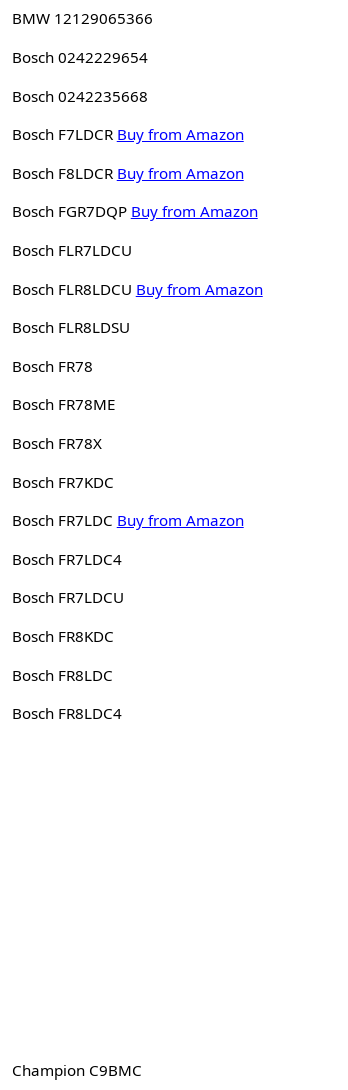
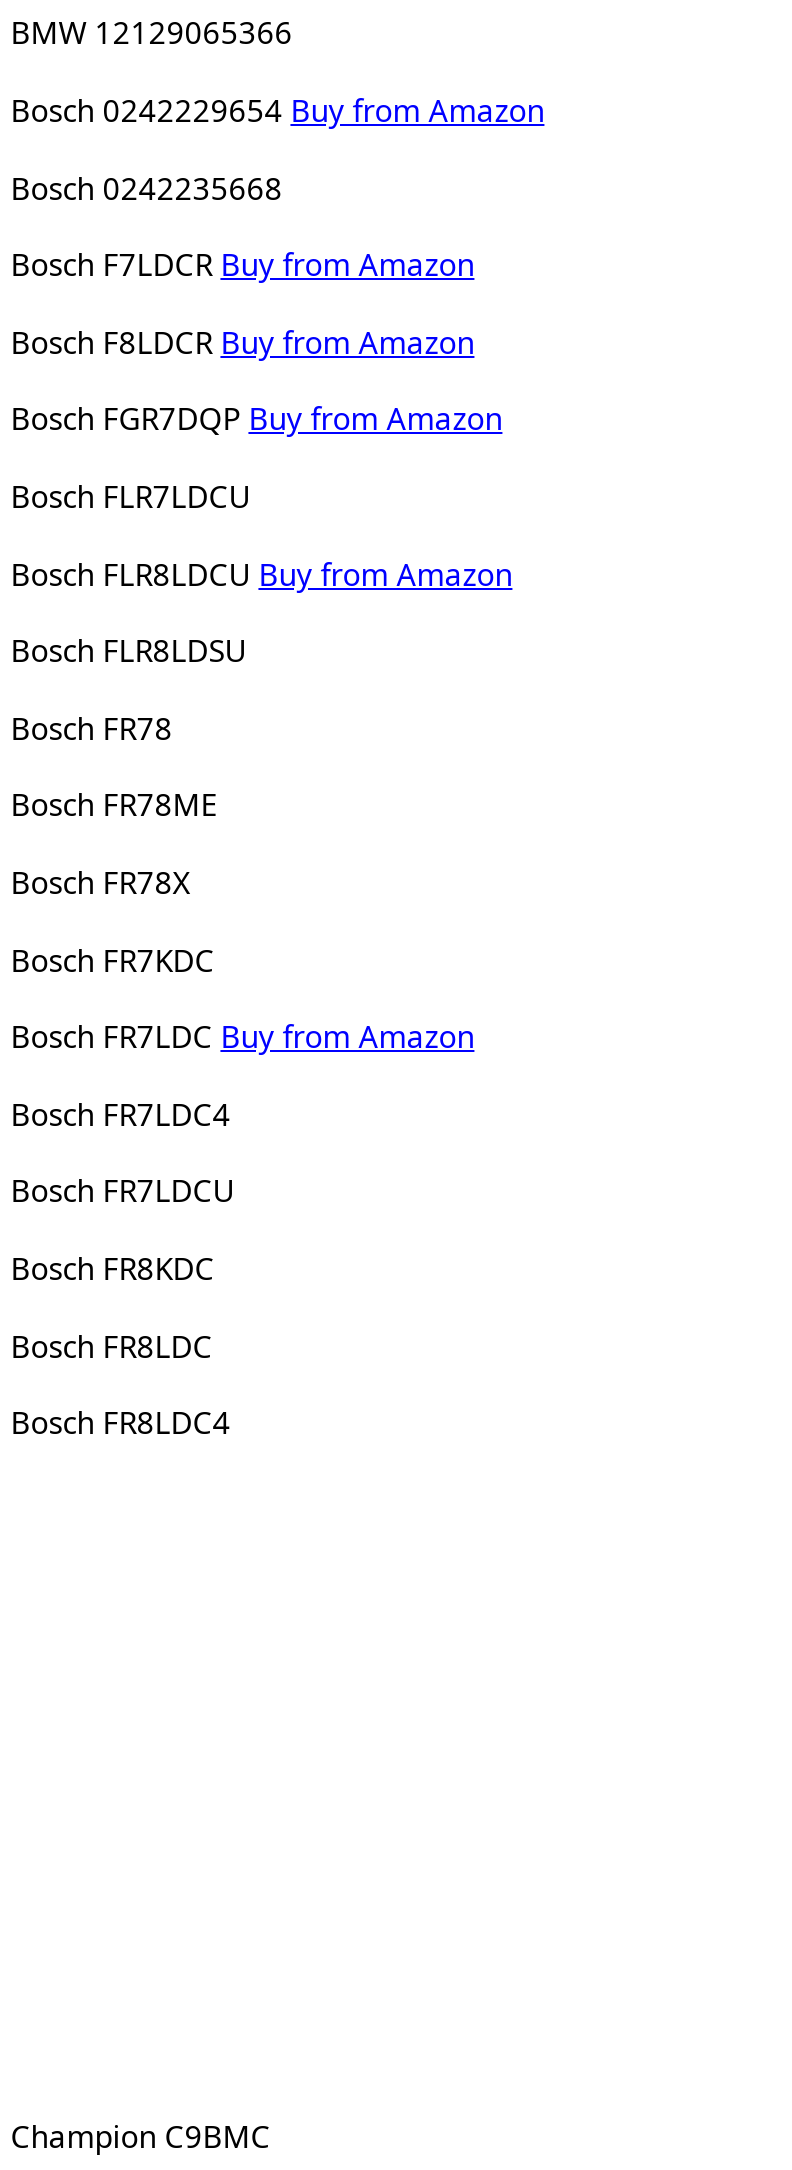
- Bosch 0242229654
+ Bosch 0242229654 Buy from Amazon
